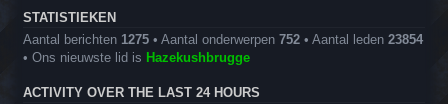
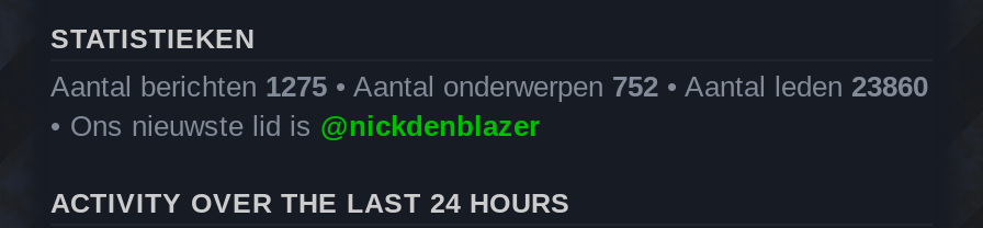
- Aantal berichten 1275 • Aantal onderwerpen 752 • Aantal leden 23854
+ Aantal berichten 1275 • Aantal onderwerpen 752 • Aantal leden 23860

- • Ons nieuwste lid is Hazekushbrugge
+ • Ons nieuwste lid is @nickdenblazer
